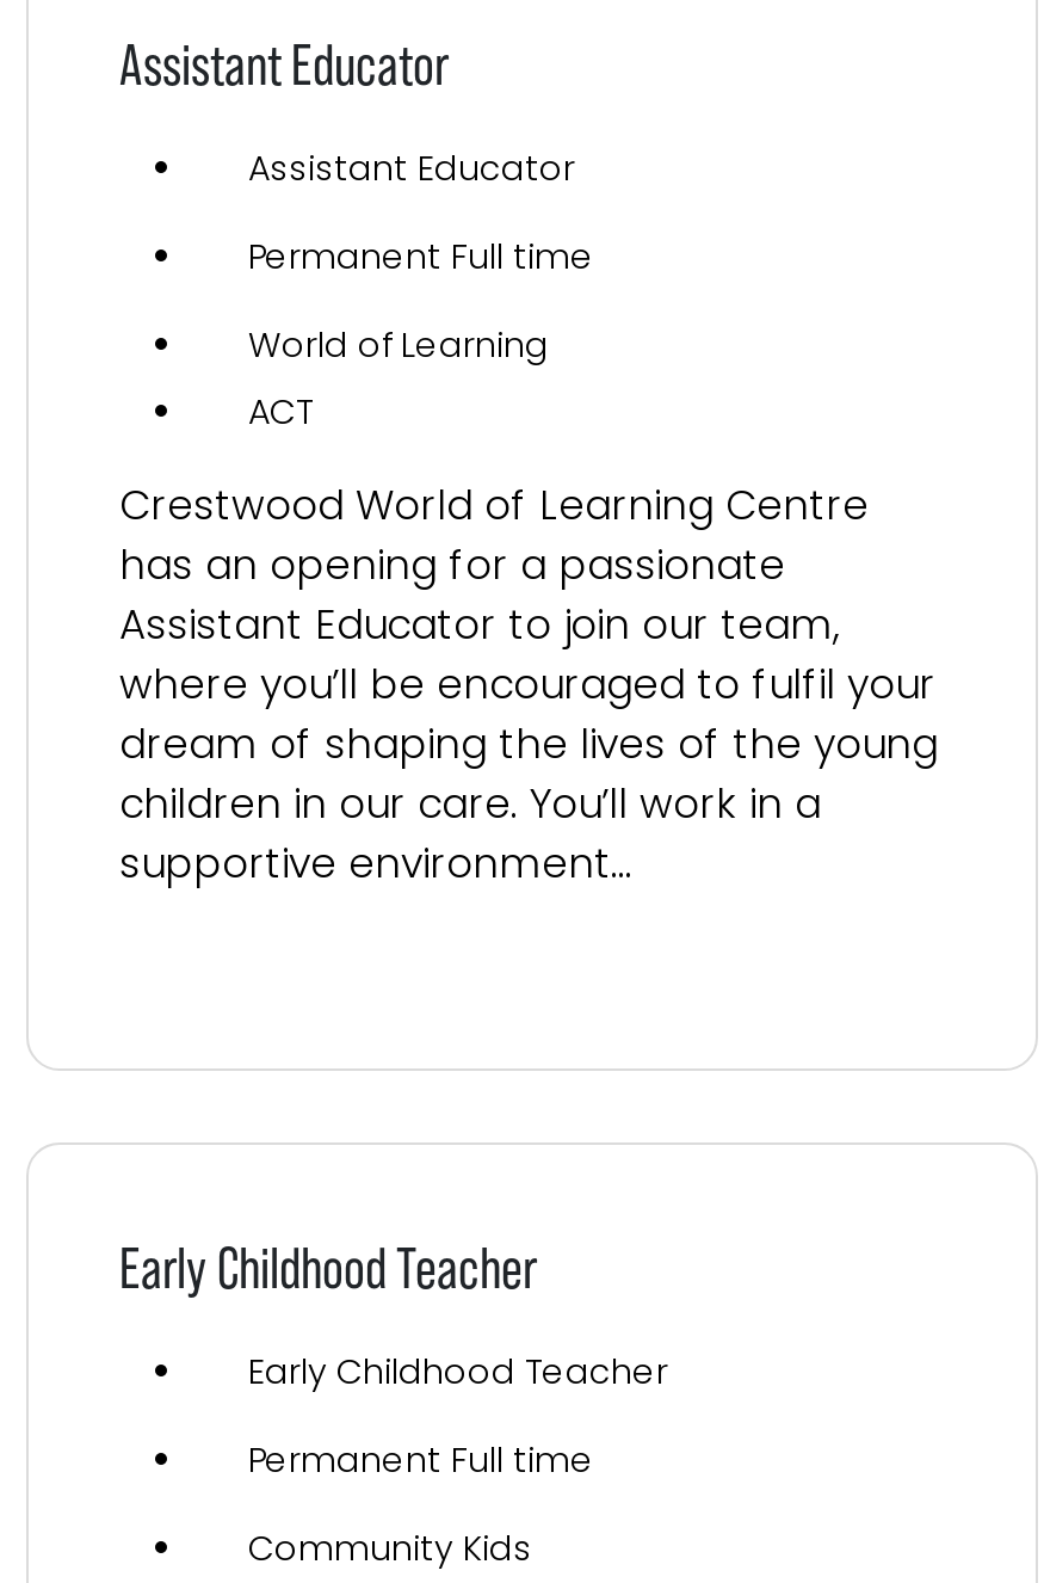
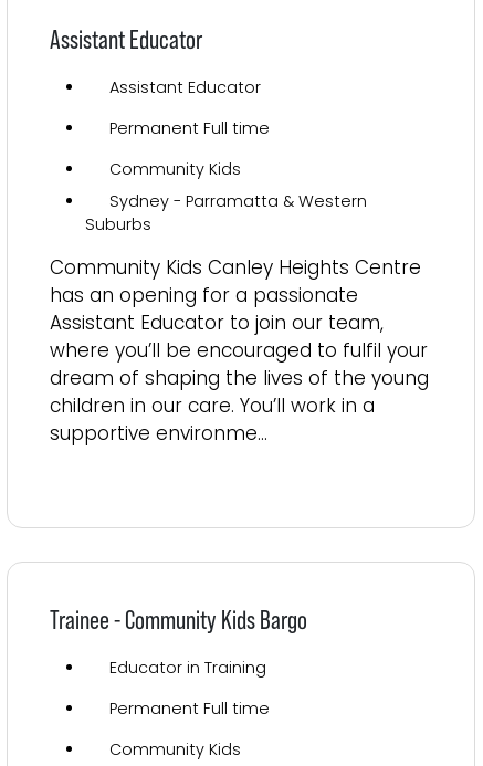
- World of Learning
- ACT
+ Community Kids
+ Sydney - Parramatta & Western
+ Suburbs

- Crestwood World of Learning Centre
+ Community Kids Canley Heights Centre

- supportive environment...
+ supportive environme...

- Early Childhood Teacher
+ Trainee - Community Kids Bargo

- Early Childhood Teacher
+ Educator in Training
